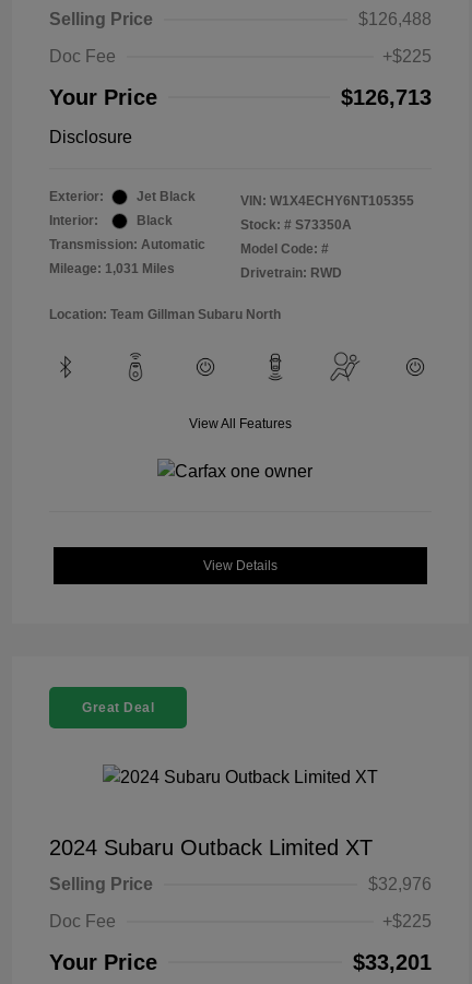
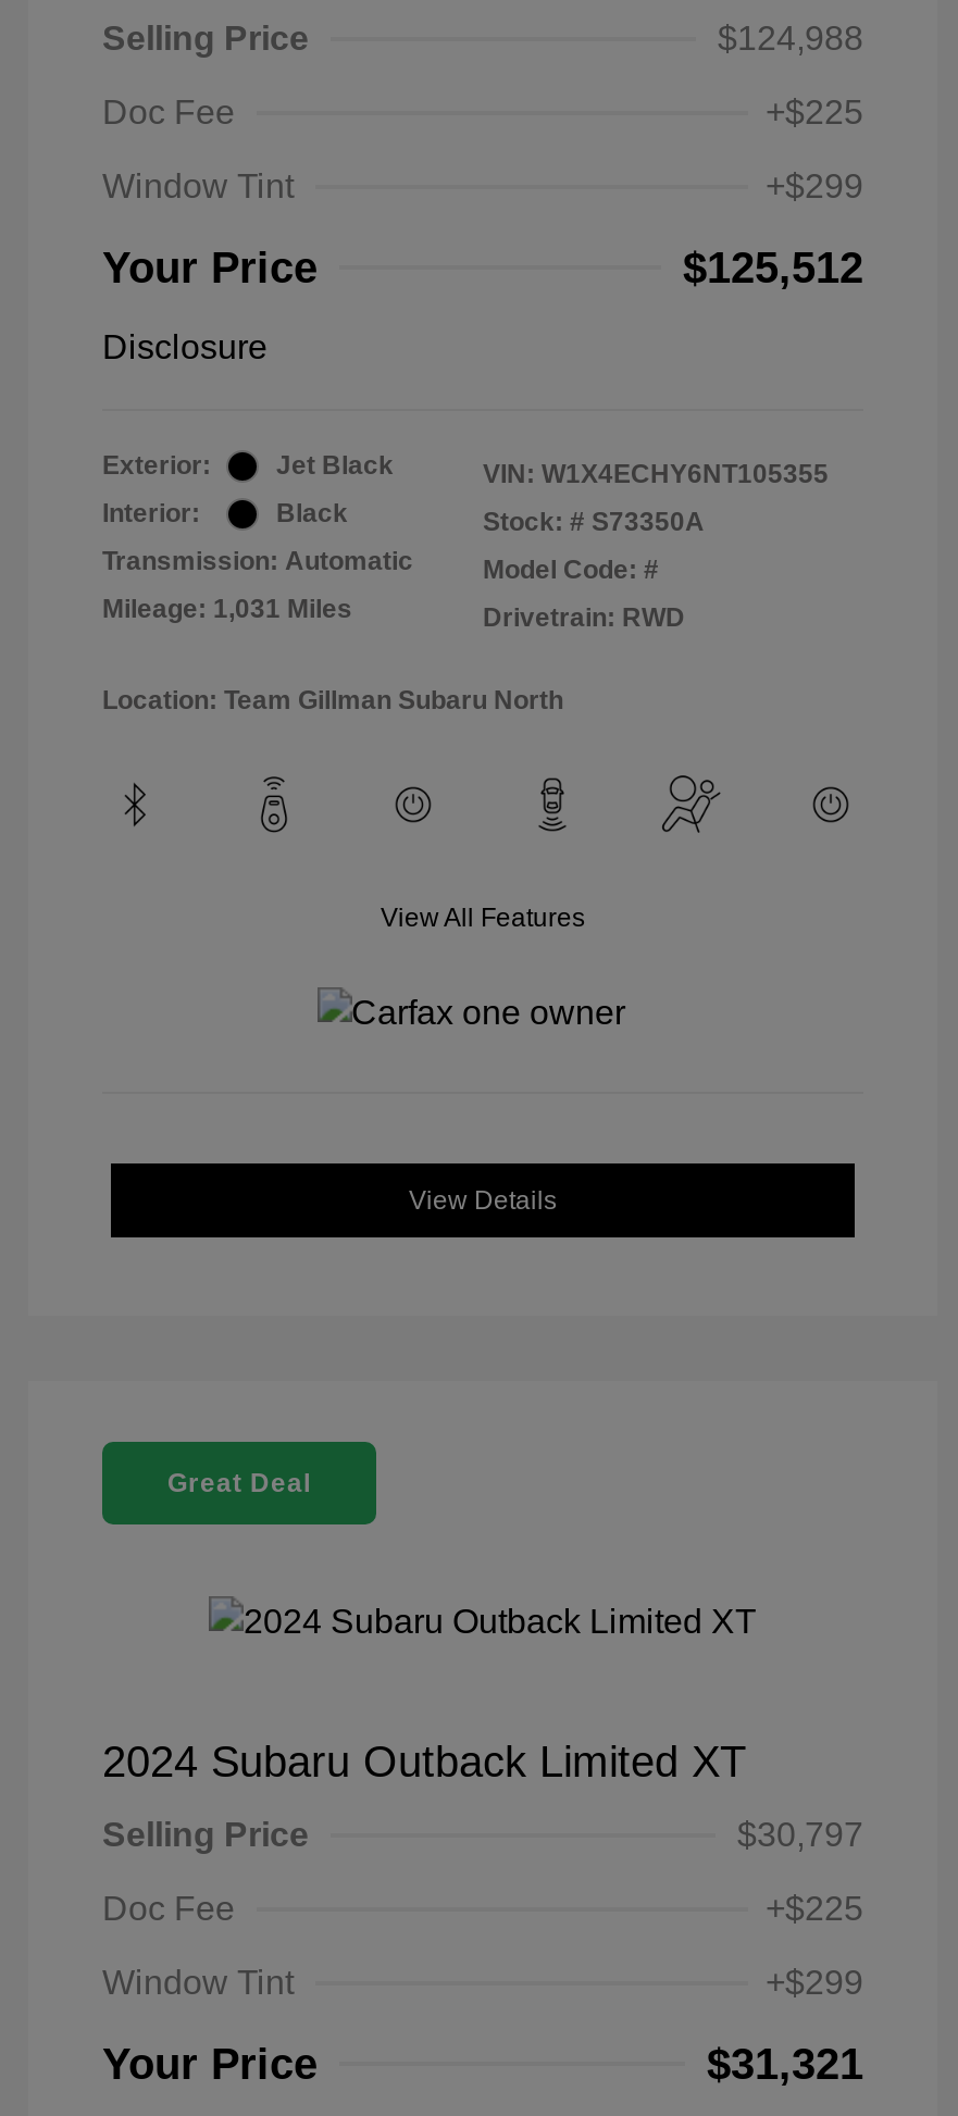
- $126,488
+ $124,988

+ Window Tint
+ +$299

- $126,713
+ $125,512

- $32,976
+ $30,797

+ Window Tint
+ +$299

- $33,201
+ $31,321
